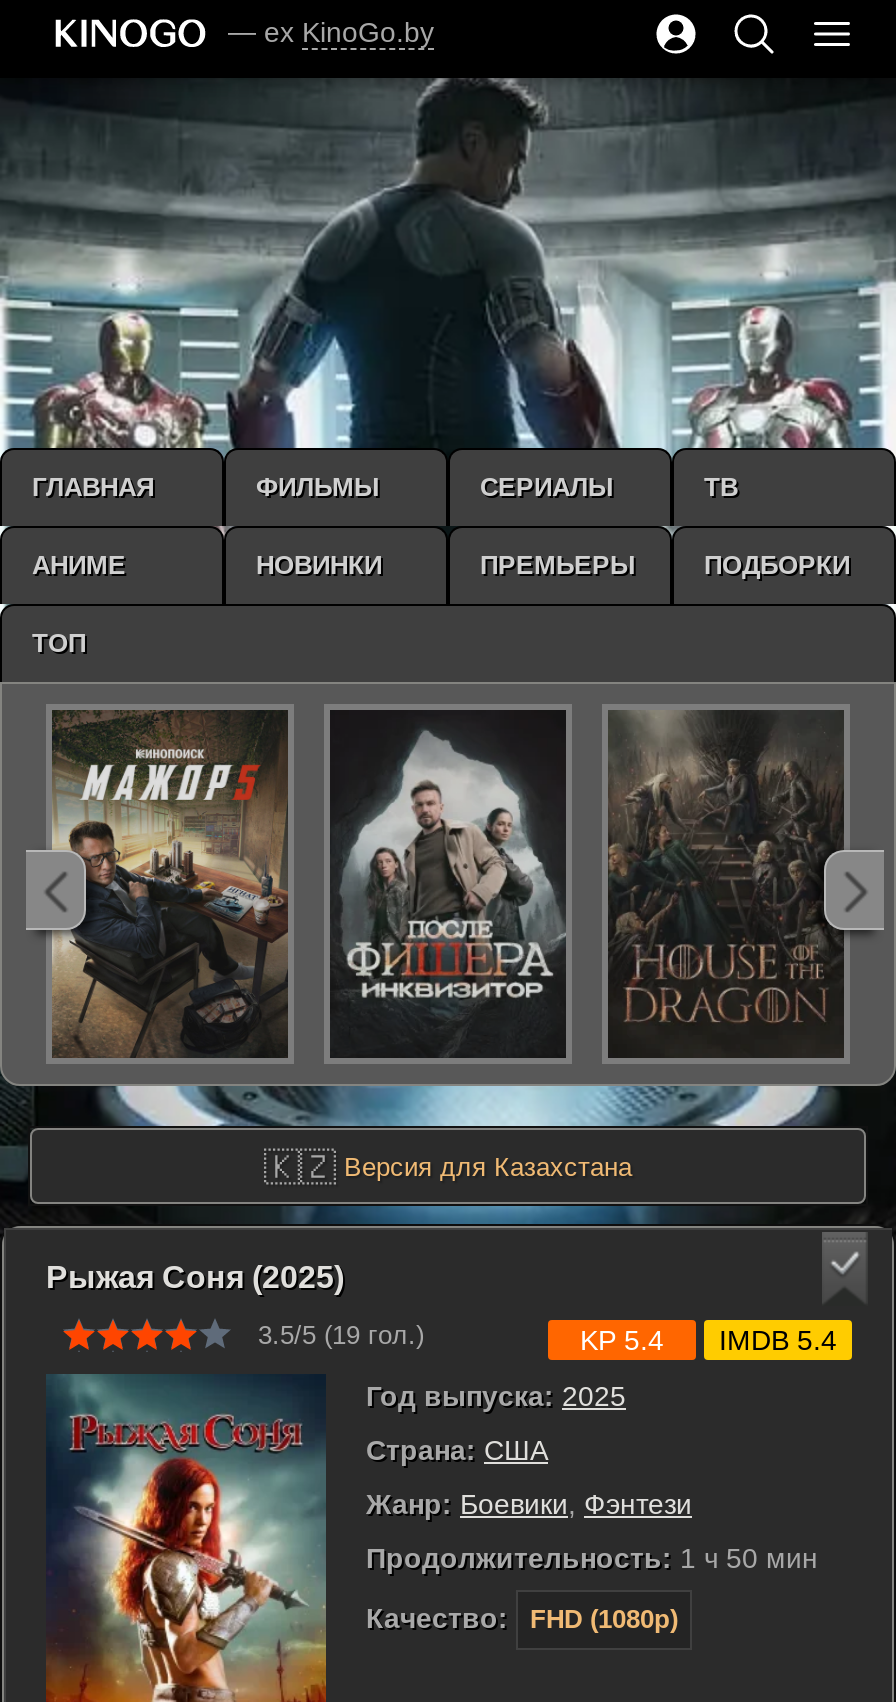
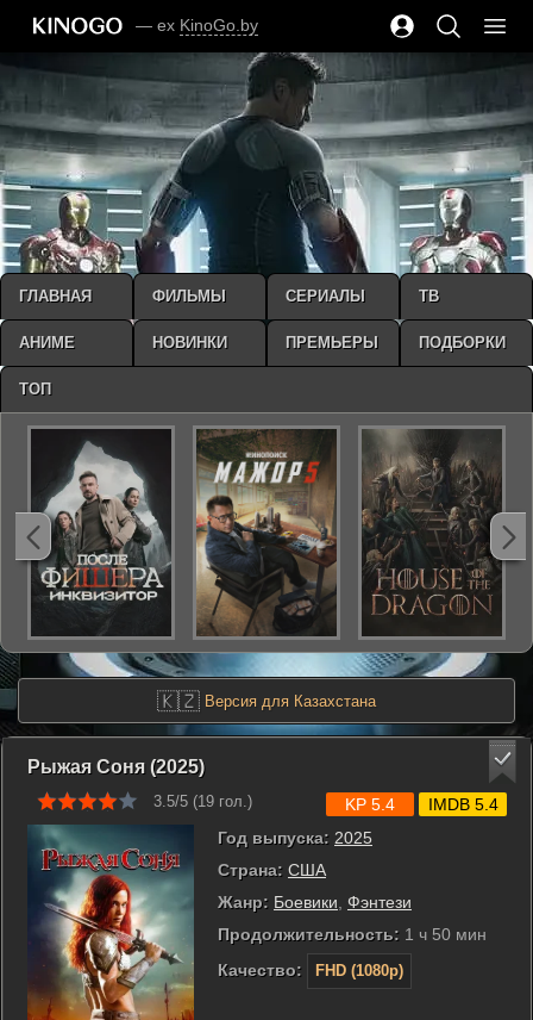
- [image]
+ [image]

- [image]
+ [image]
